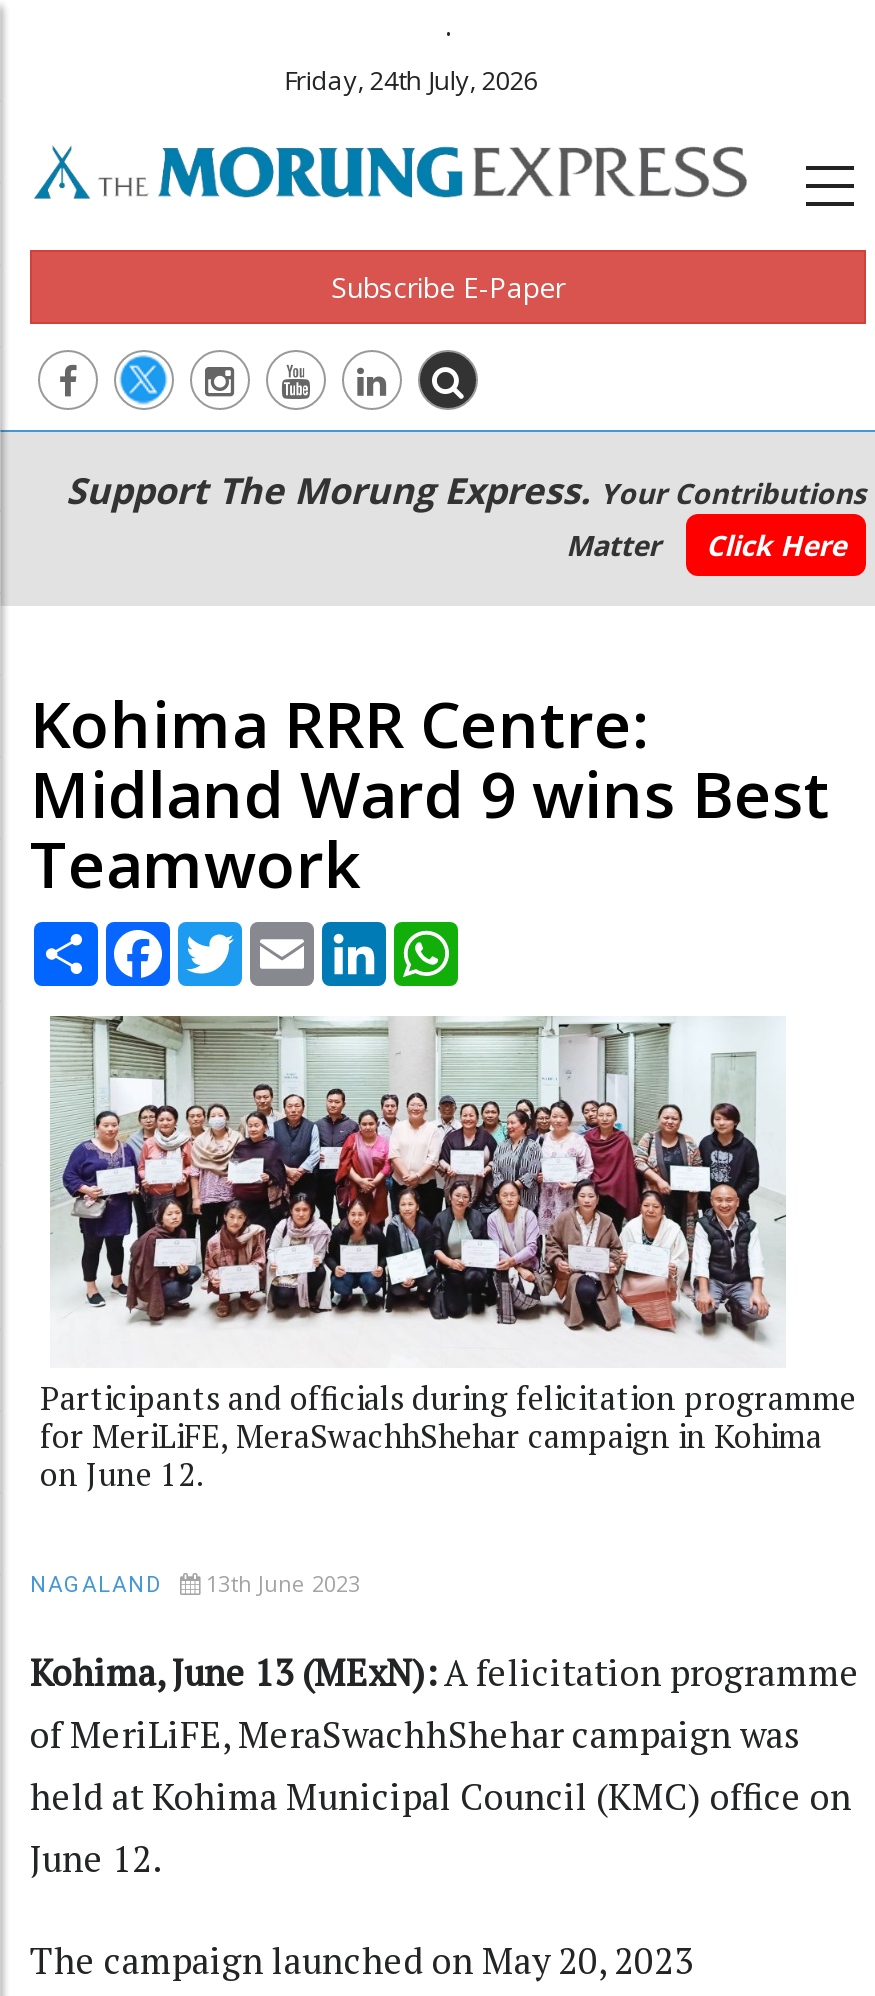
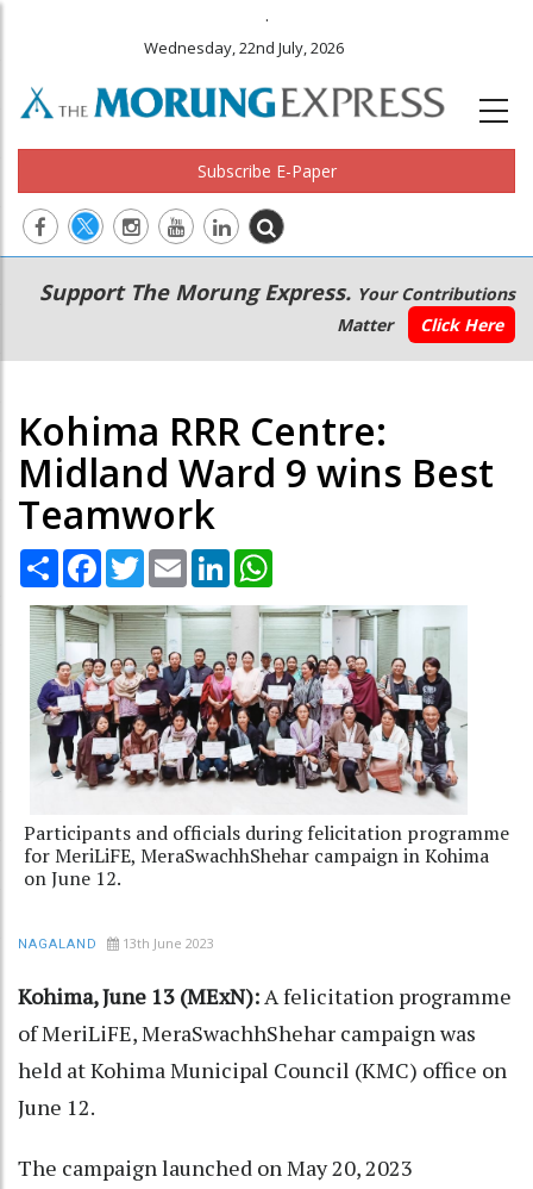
- Friday, 24th July, 2026
+ Wednesday, 22nd July, 2026
